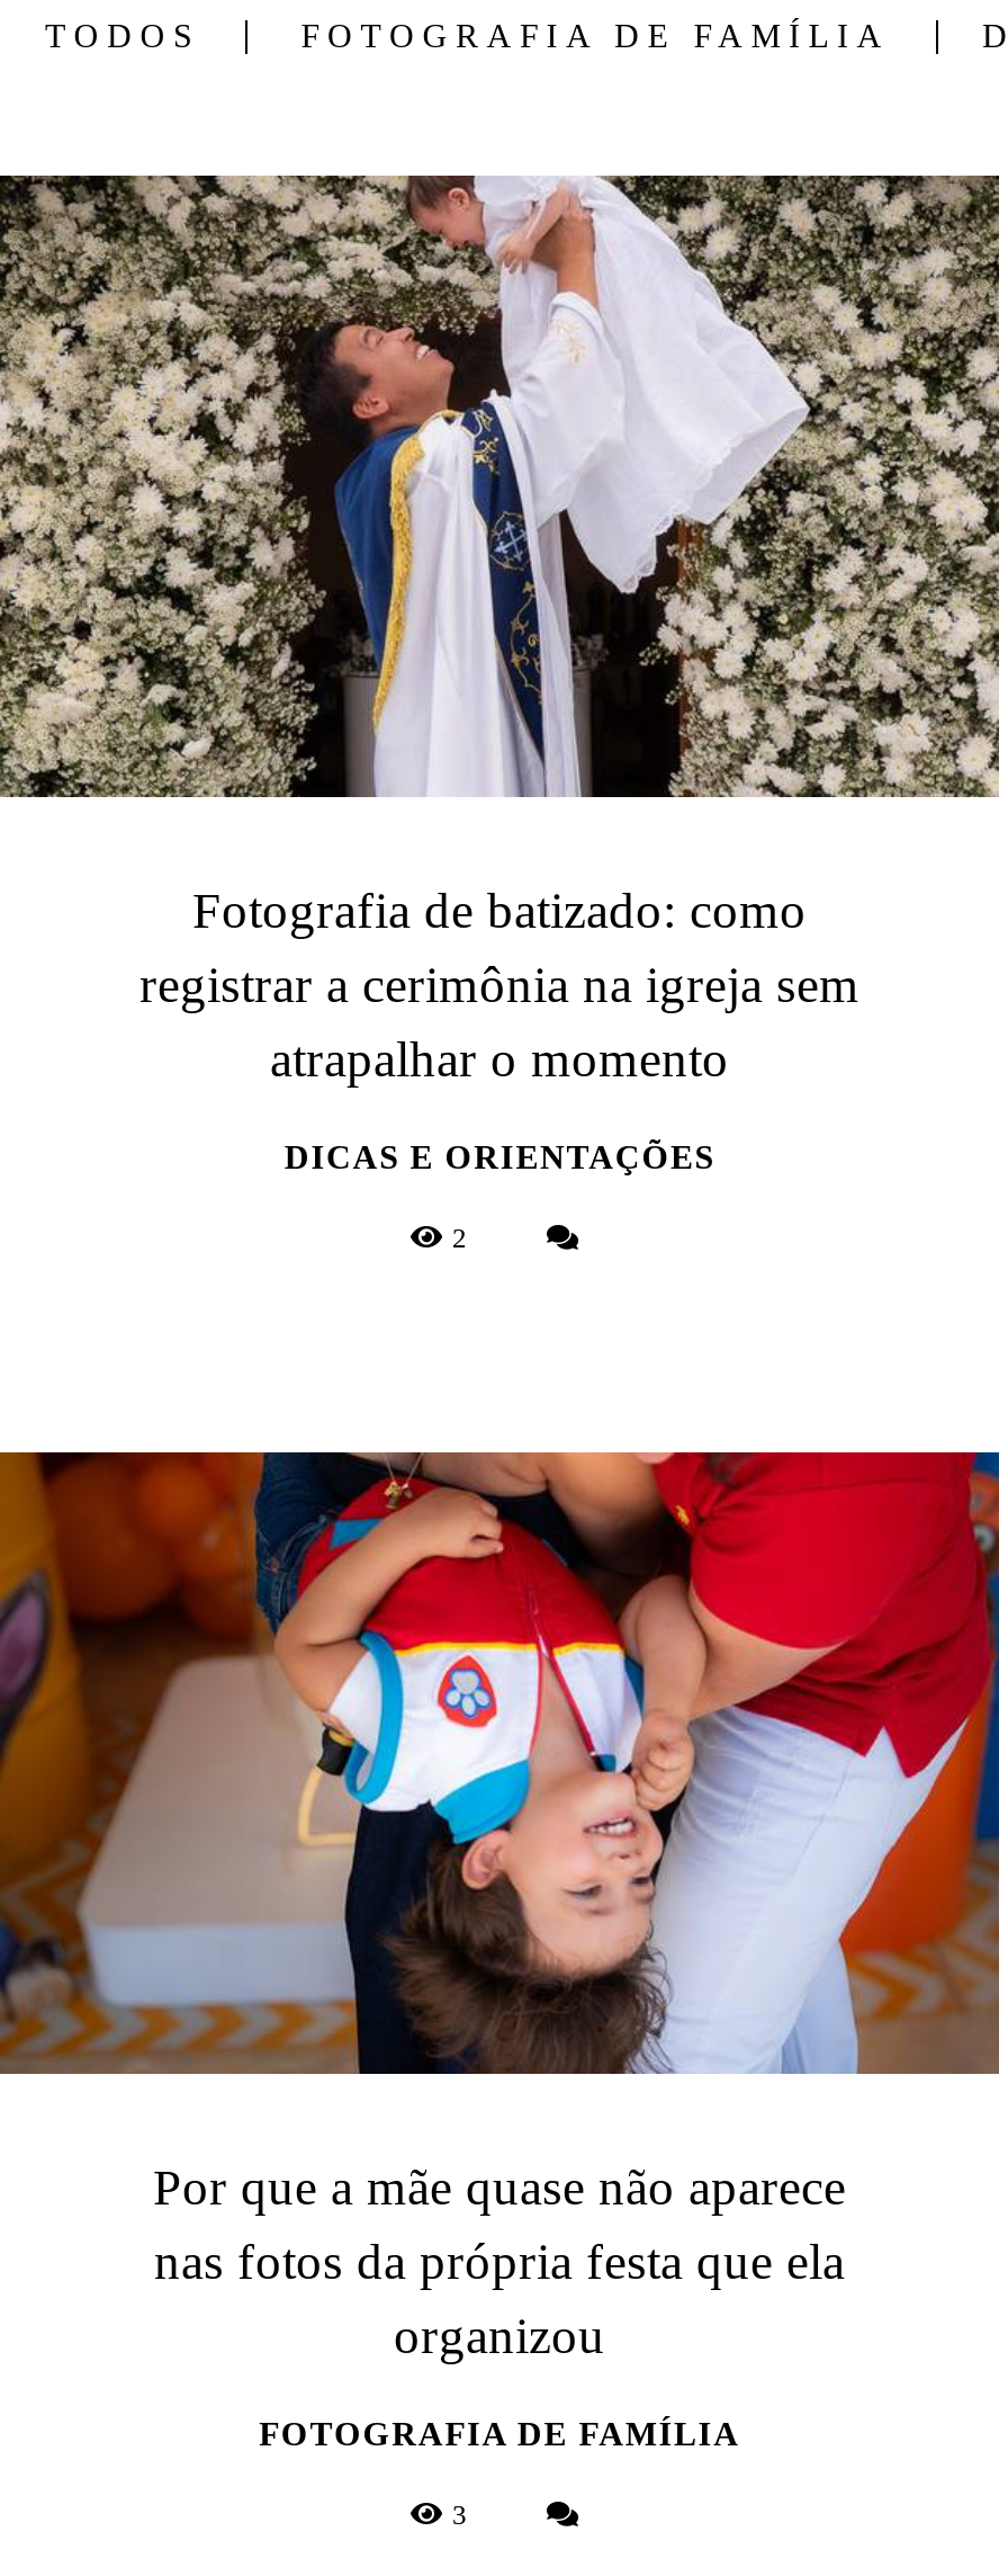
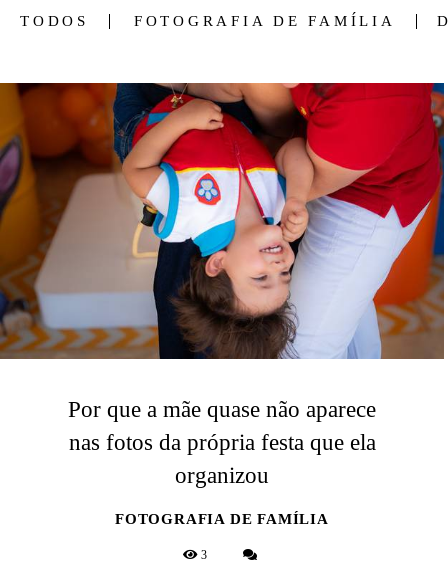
- [image]
- Fotografia de batizado: como
- registrar a cerimônia na igreja sem
- atrapalhar o momento
- DICAS E ORIENTAÇÕES
- 2
